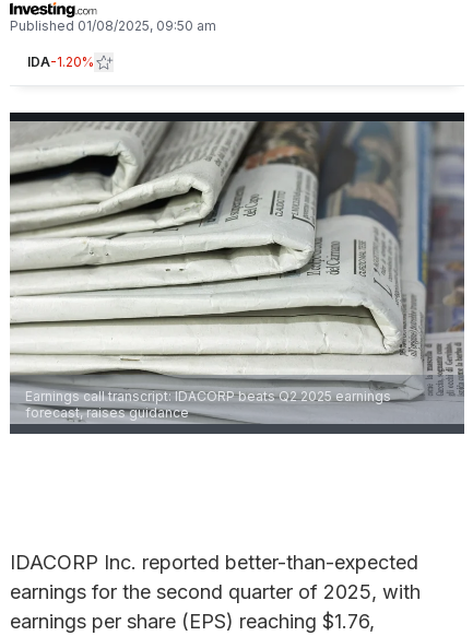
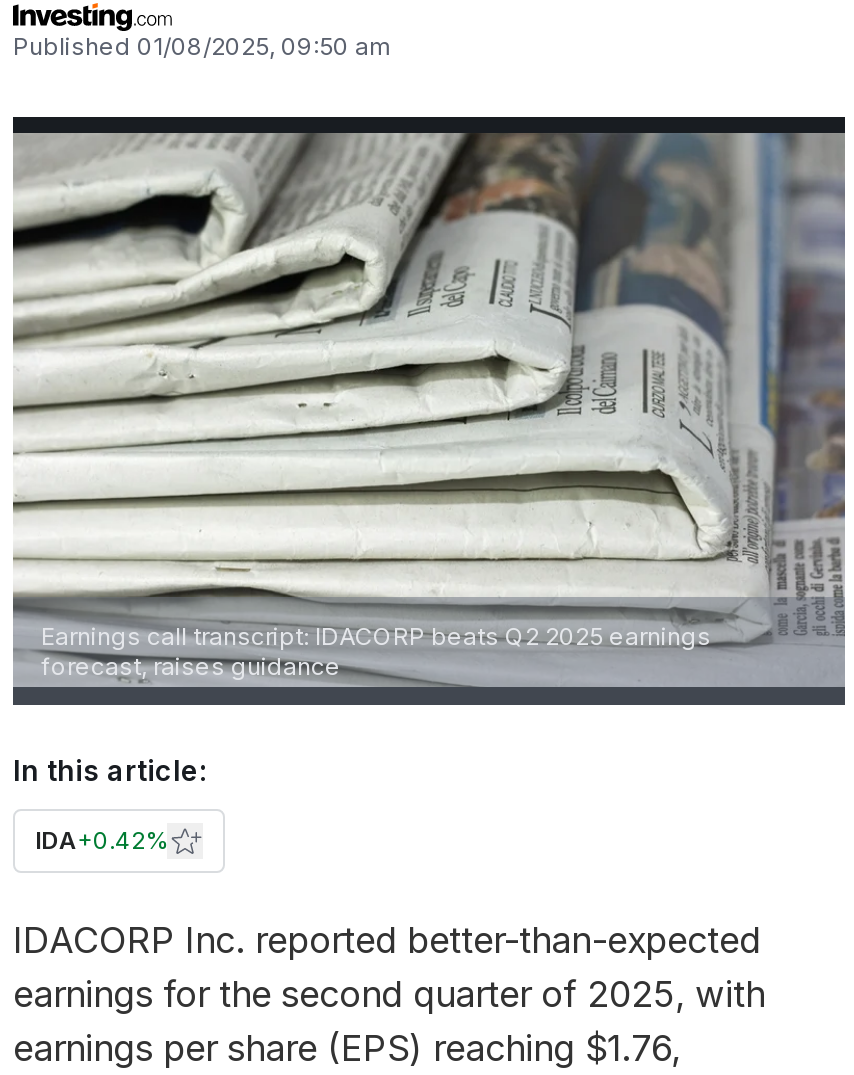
- IDA-1.20%

+ In this article:
+ IDA+0.42%
